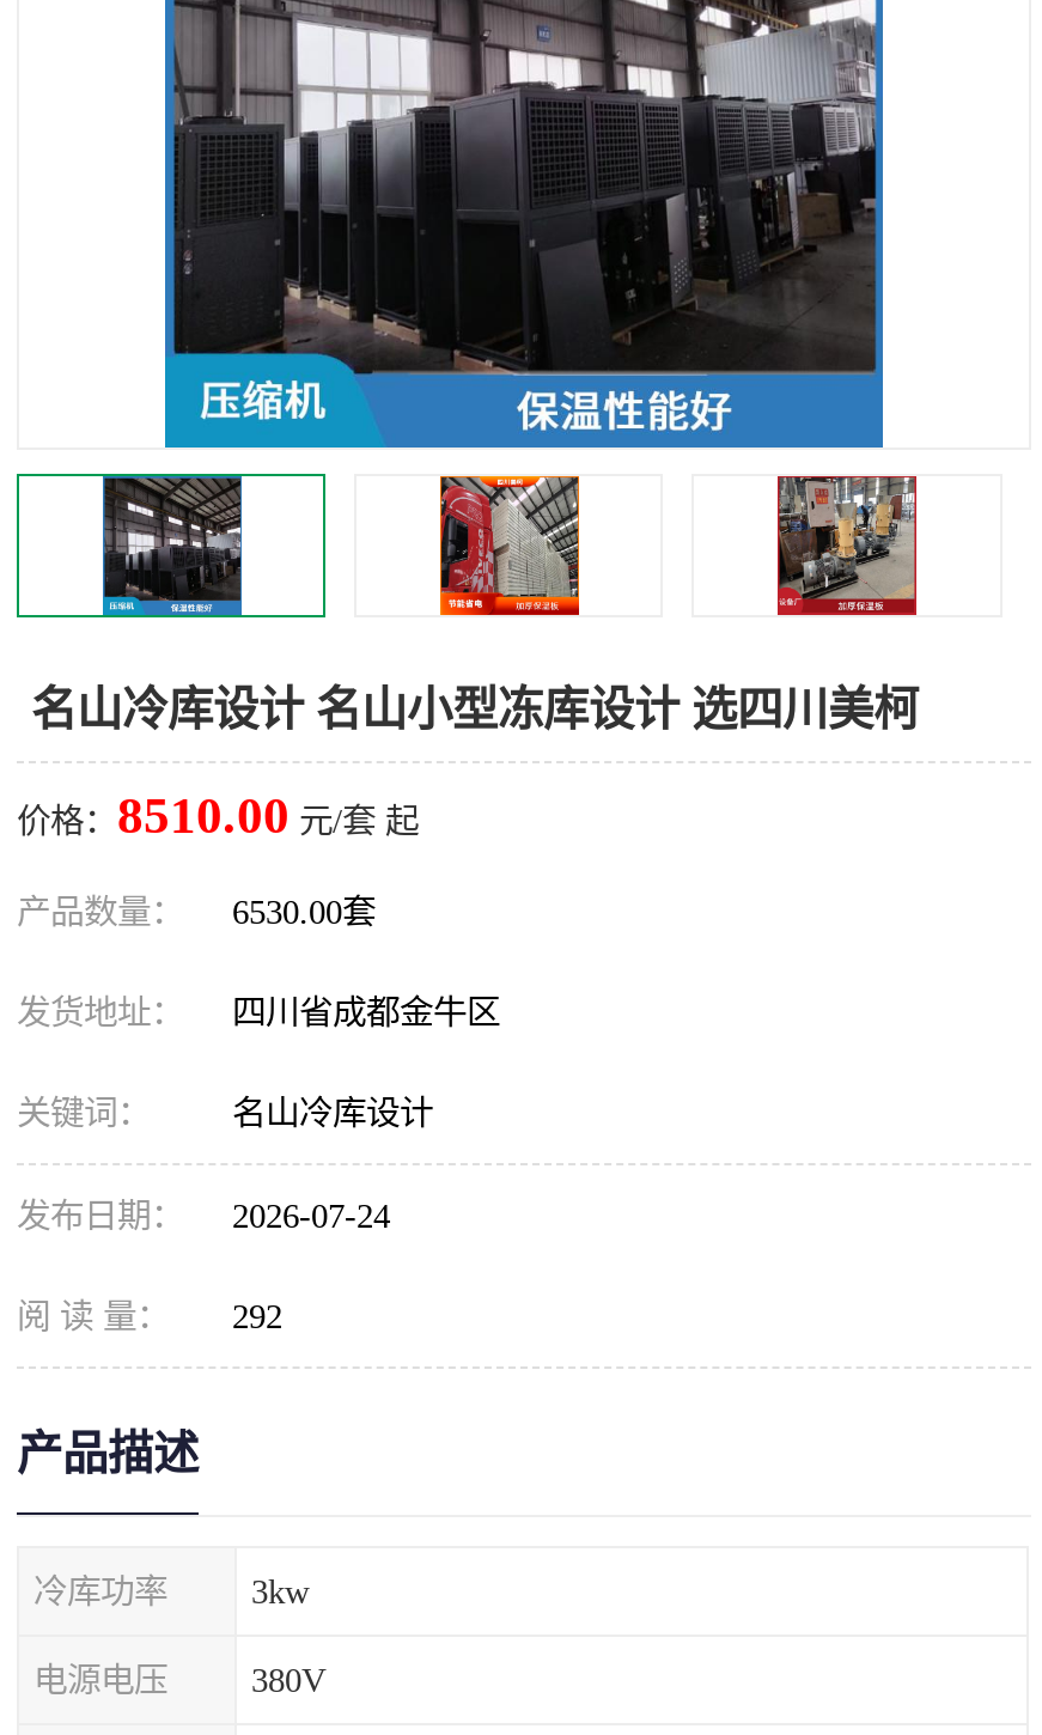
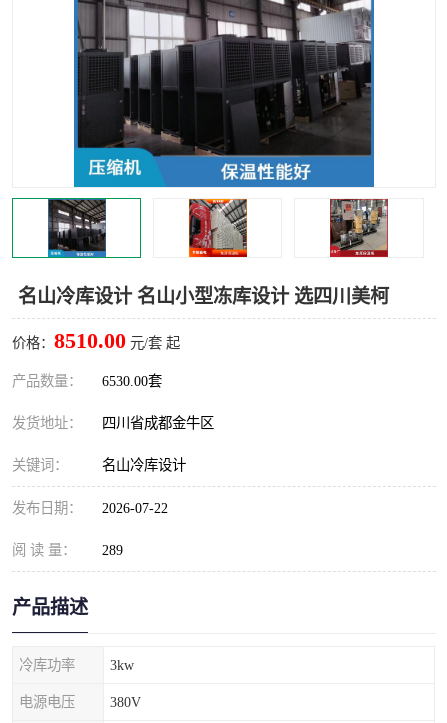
- 发布日期： 2026-07-24
+ 发布日期： 2026-07-22

- 阅 读 量： 292
+ 阅 读 量： 289
